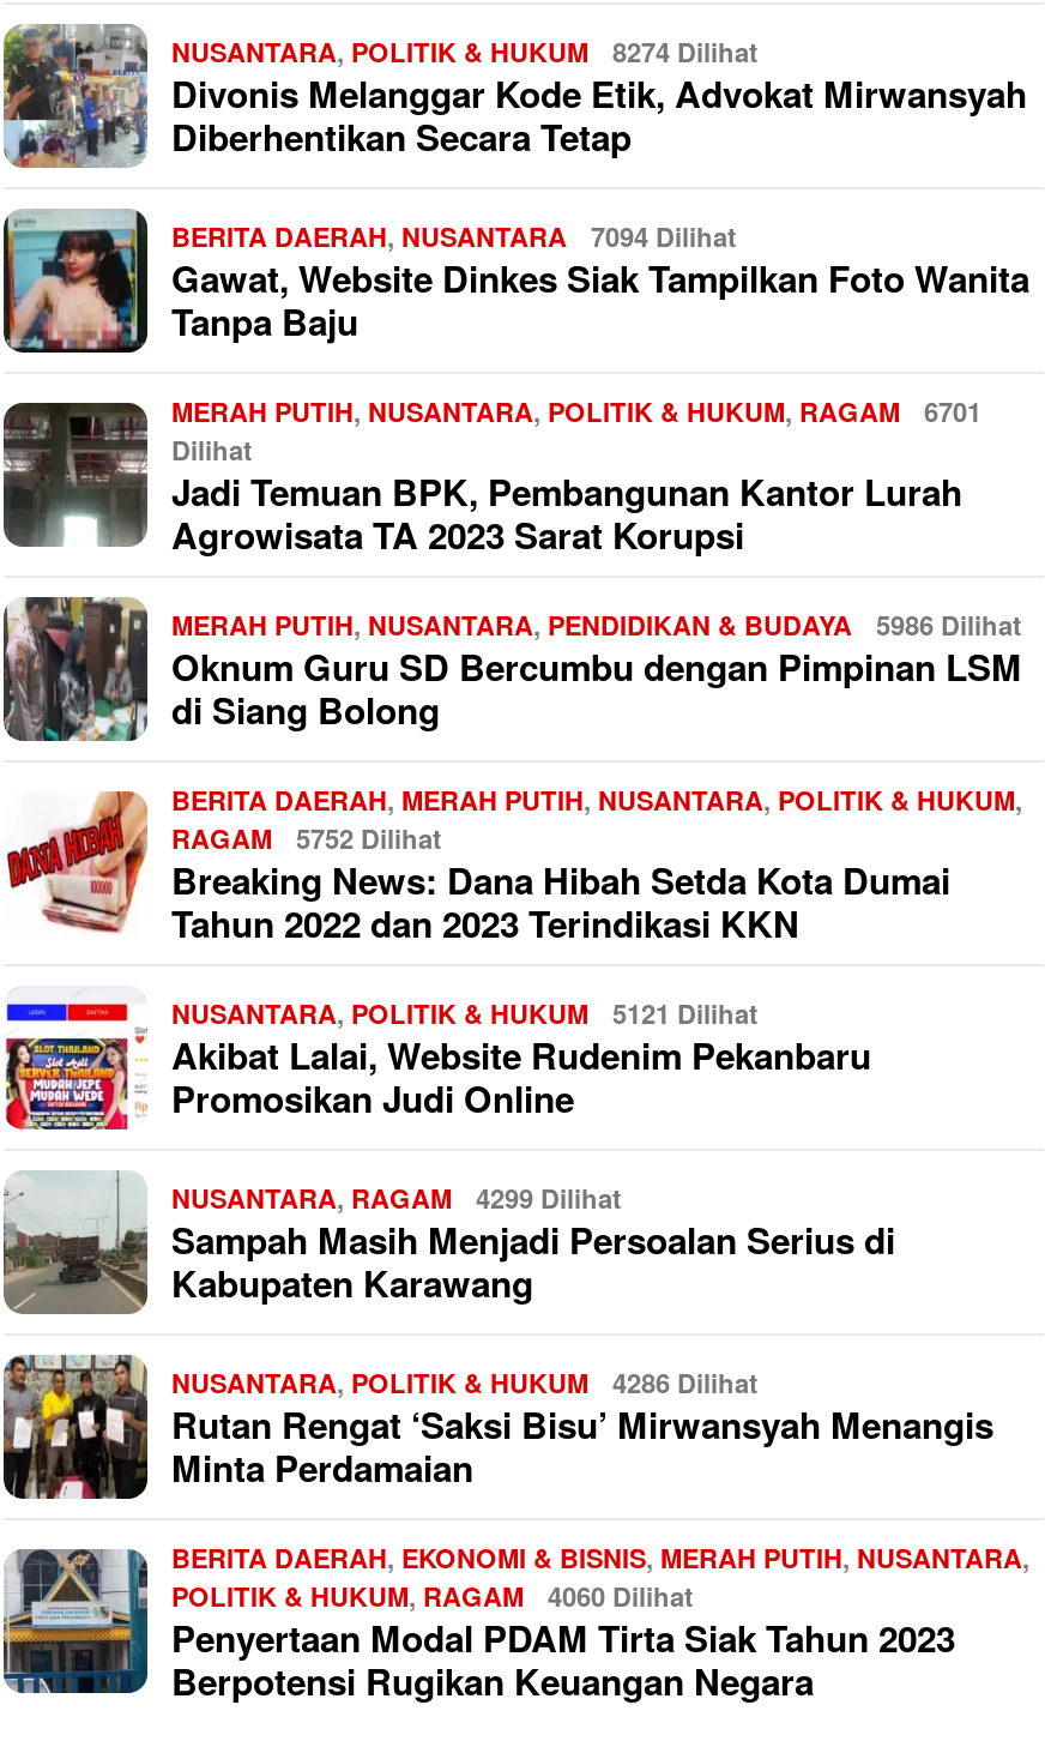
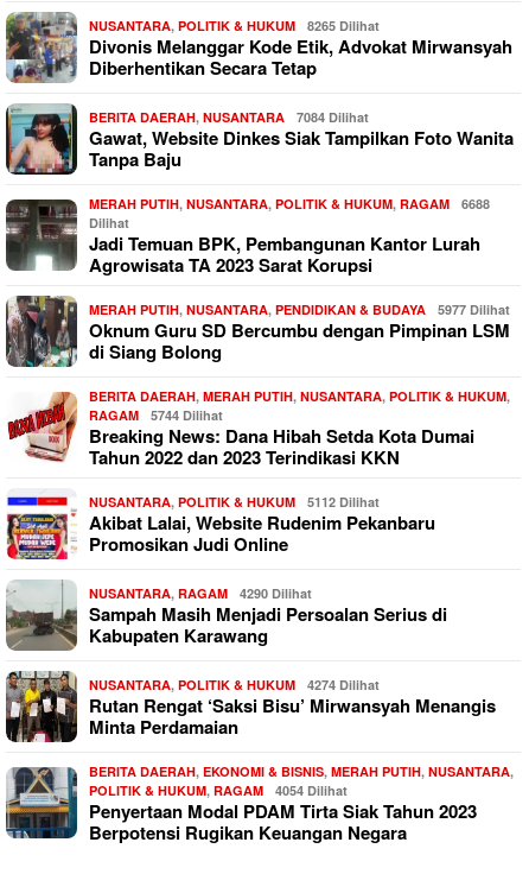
- NUSANTARA, POLITIK & HUKUM 8274 Dilihat
+ NUSANTARA, POLITIK & HUKUM 8265 Dilihat

- BERITA DAERAH, NUSANTARA 7094 Dilihat
+ BERITA DAERAH, NUSANTARA 7084 Dilihat

- MERAH PUTIH, NUSANTARA, POLITIK & HUKUM, RAGAM 6701
+ MERAH PUTIH, NUSANTARA, POLITIK & HUKUM, RAGAM 6688

- MERAH PUTIH, NUSANTARA, PENDIDIKAN & BUDAYA 5986 Dilihat
+ MERAH PUTIH, NUSANTARA, PENDIDIKAN & BUDAYA 5977 Dilihat

- RAGAM 5752 Dilihat
+ RAGAM 5744 Dilihat

- NUSANTARA, POLITIK & HUKUM 5121 Dilihat
+ NUSANTARA, POLITIK & HUKUM 5112 Dilihat

- NUSANTARA, RAGAM 4299 Dilihat
+ NUSANTARA, RAGAM 4290 Dilihat

- NUSANTARA, POLITIK & HUKUM 4286 Dilihat
+ NUSANTARA, POLITIK & HUKUM 4274 Dilihat

- POLITIK & HUKUM, RAGAM 4060 Dilihat
+ POLITIK & HUKUM, RAGAM 4054 Dilihat
